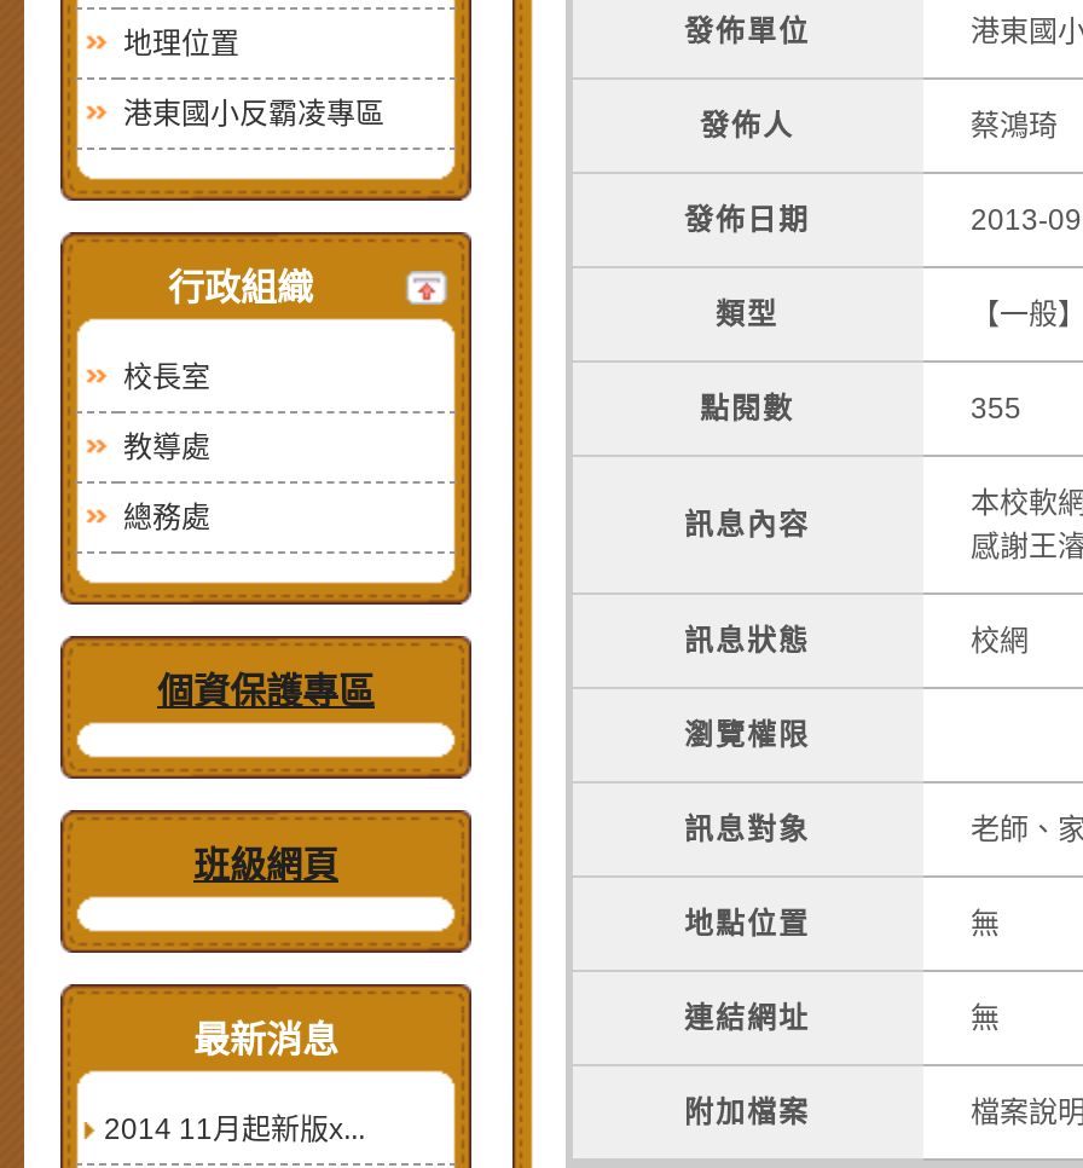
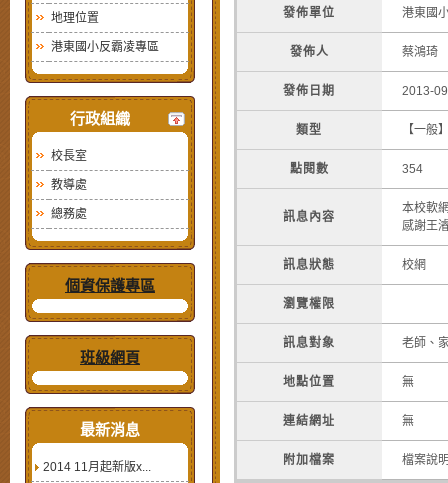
- 355
+ 354
